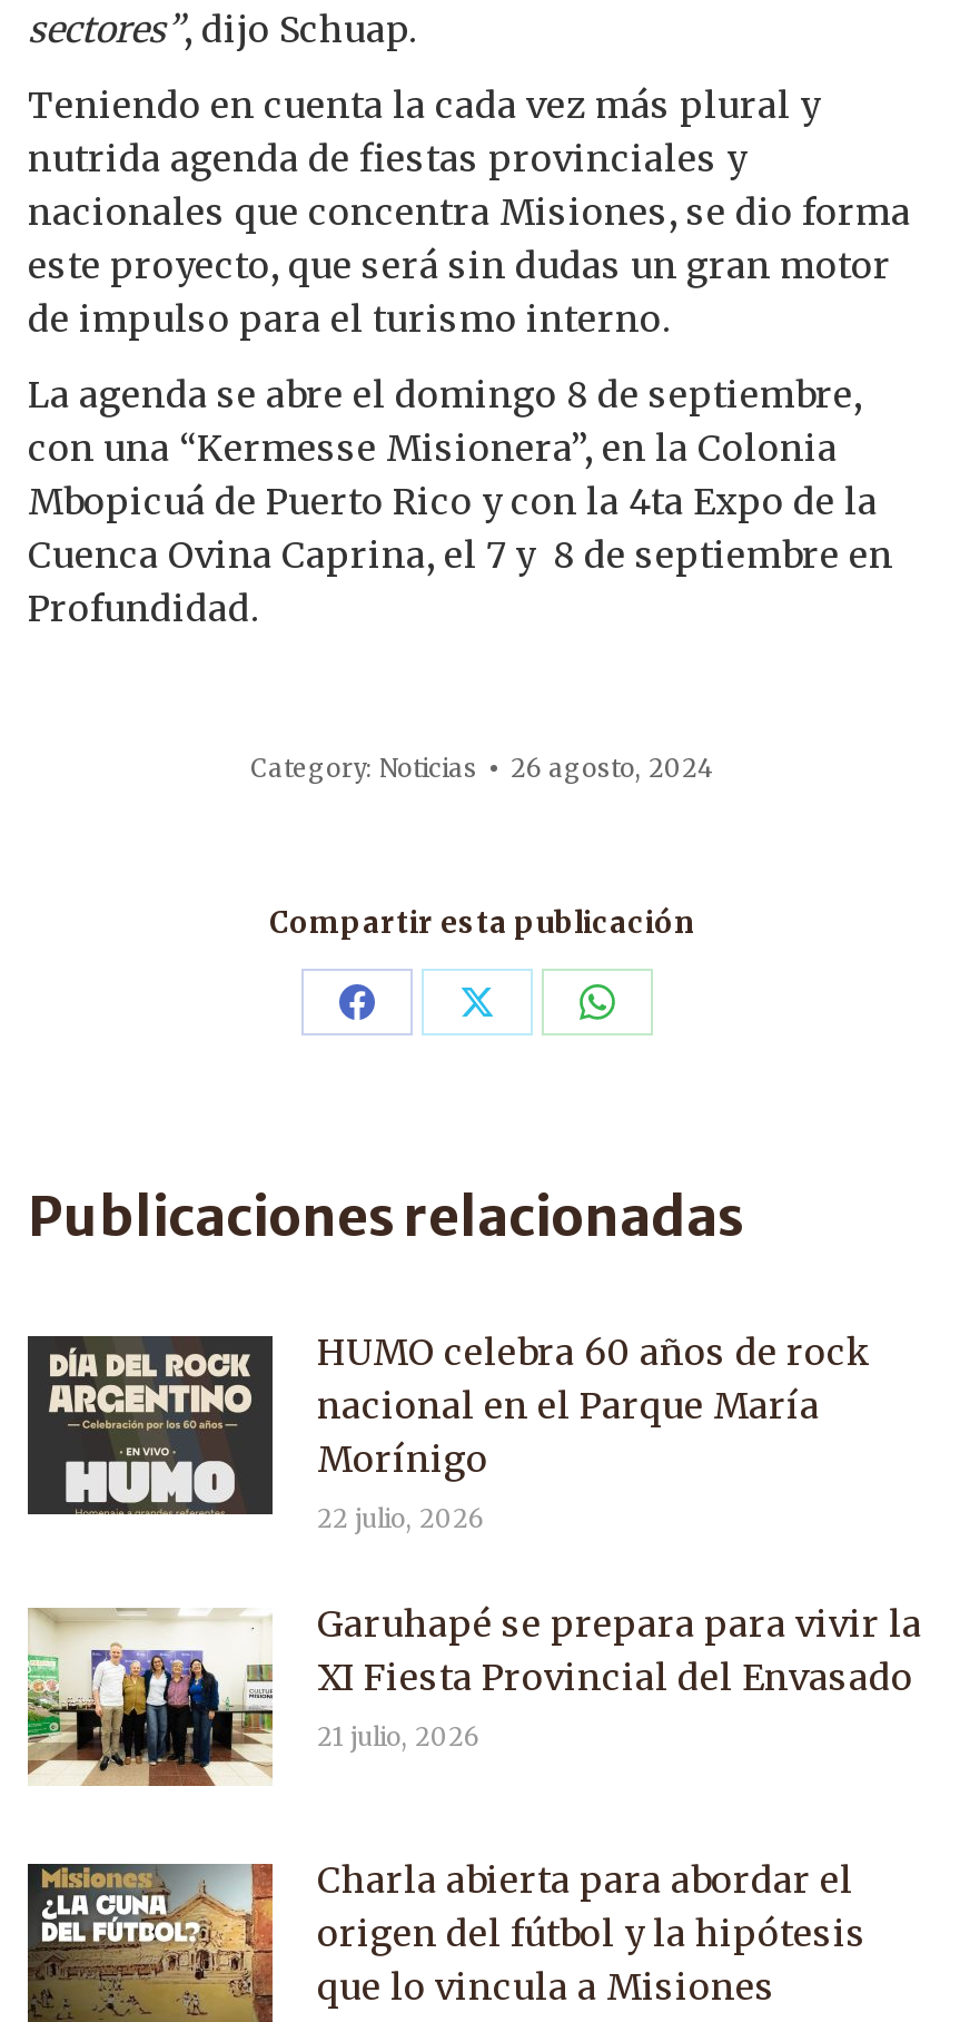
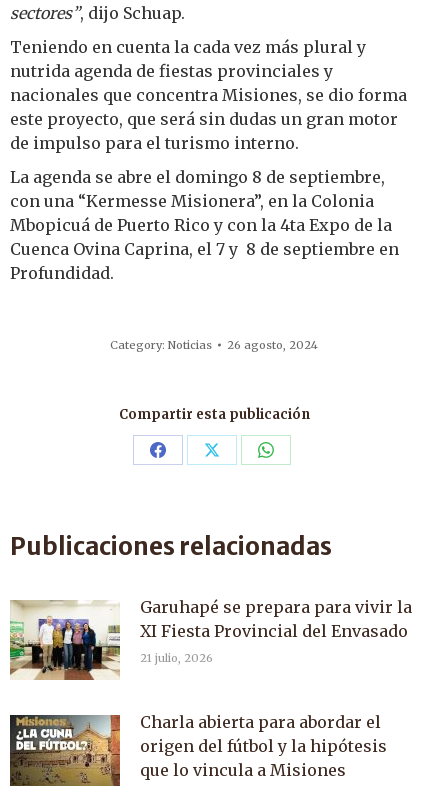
- [image]
- HUMO celebra 60 años de rock
- nacional en el Parque María
- Morínigo
- 22 julio, 2026
